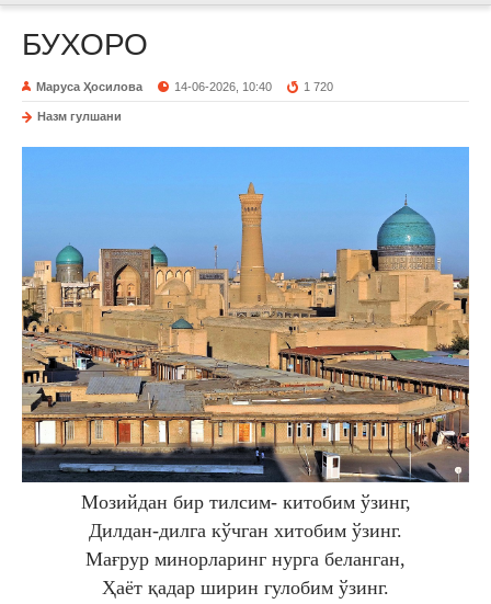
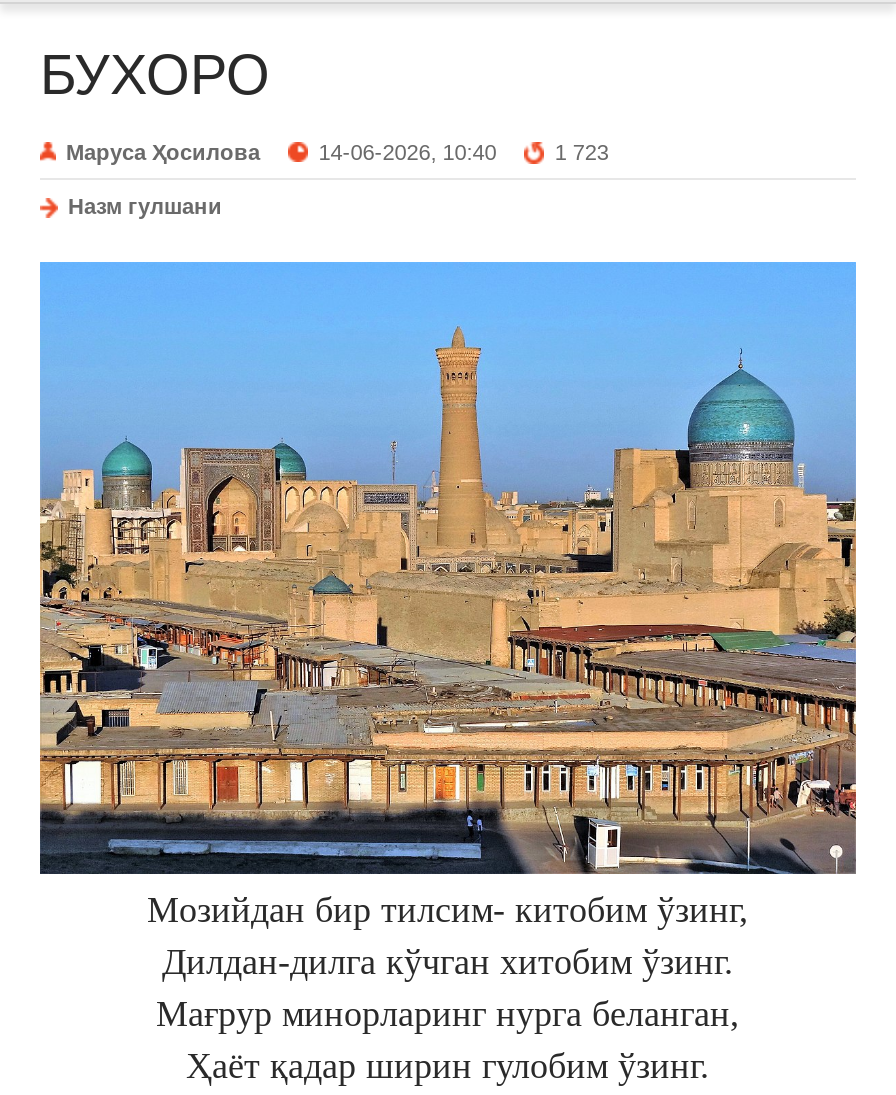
- 1 720
+ 1 723
